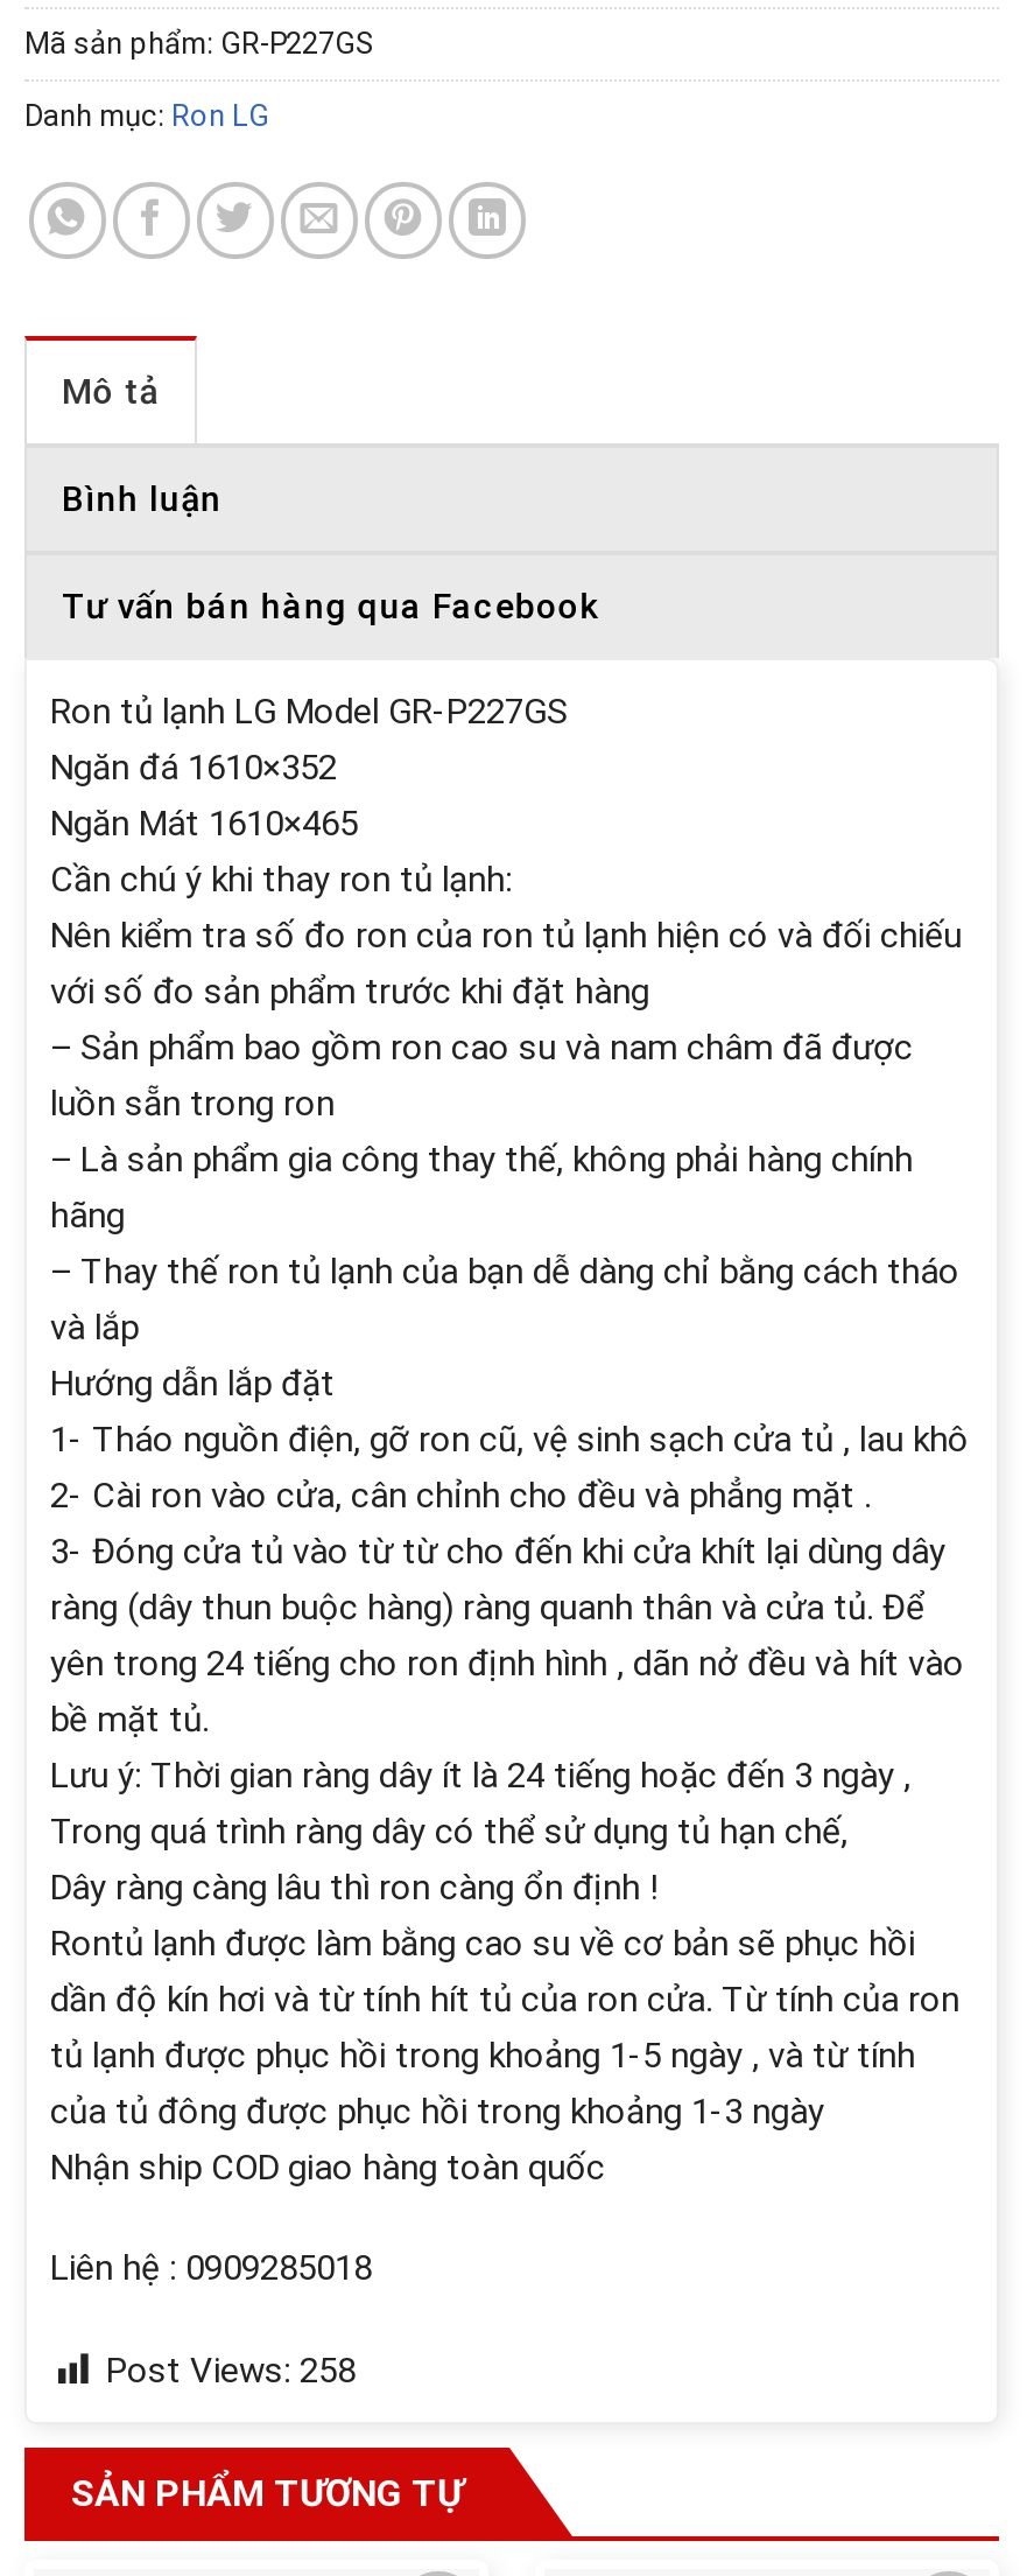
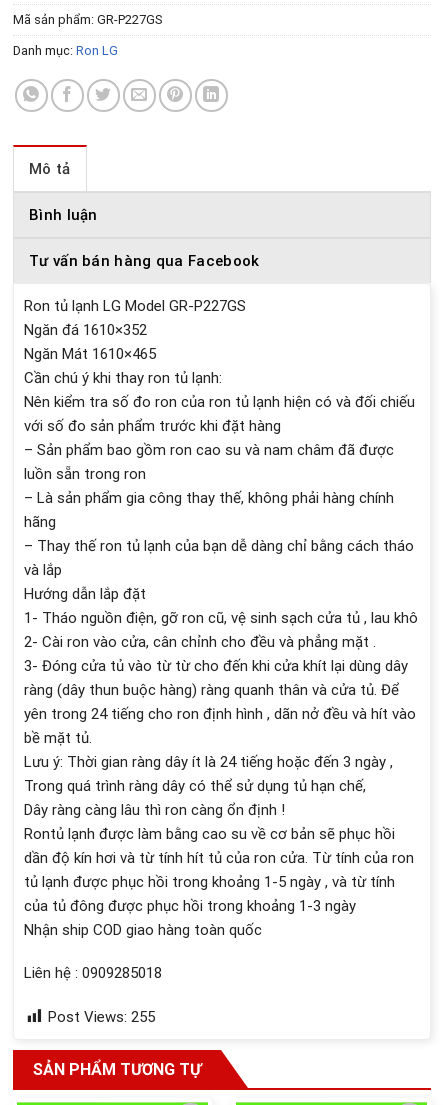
- Post Views: 258
+ Post Views: 255
